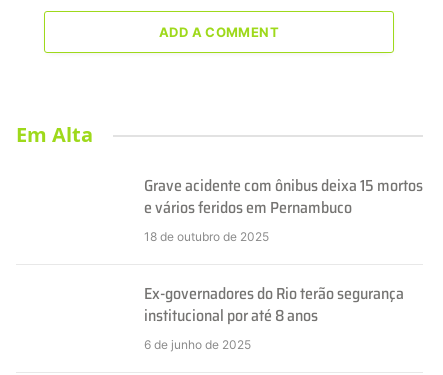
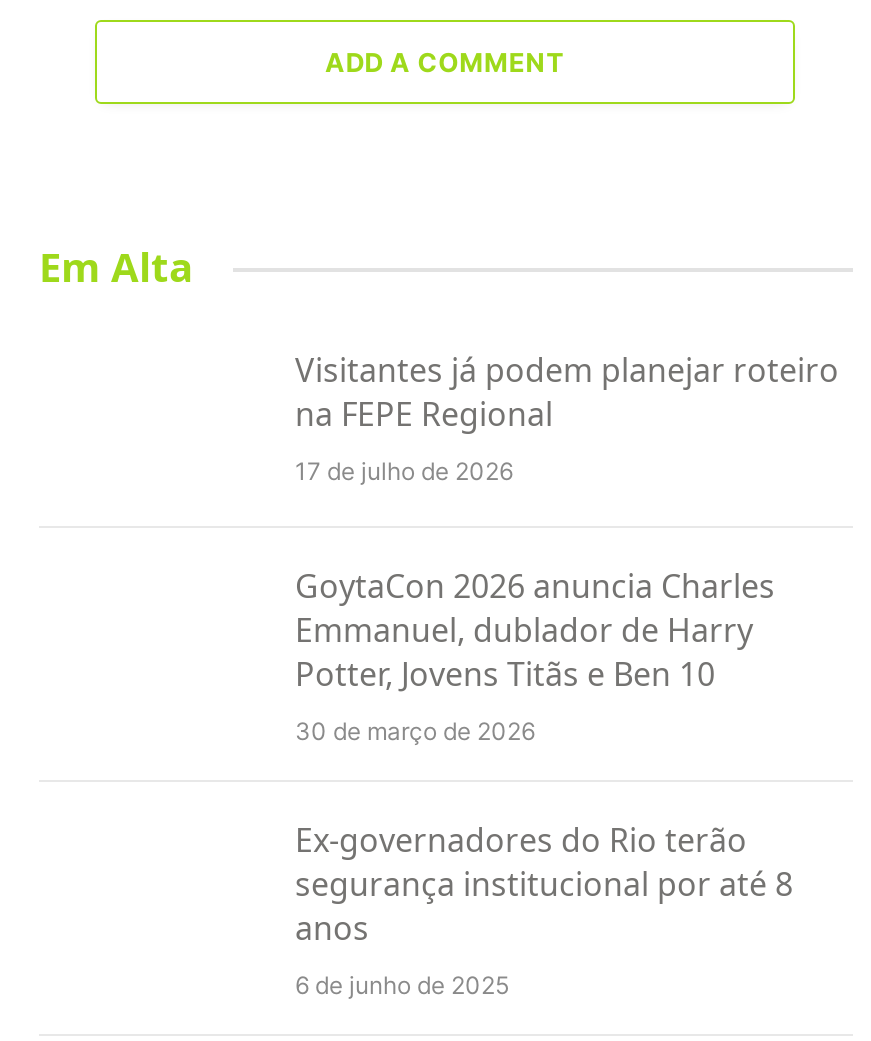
- Grave acidente com ônibus deixa 15 mortos
- e vários feridos em Pernambuco
- 18 de outubro de 2025
- Ex-governadores do Rio terão segurança
- institucional por até 8 anos
+ Visitantes já podem planejar roteiro
+ na FEPE Regional
+ 17 de julho de 2026
+ GoytaCon 2026 anuncia Charles
+ Emmanuel, dublador de Harry
+ Potter, Jovens Titãs e Ben 10
+ 30 de março de 2026
+ Ex-governadores do Rio terão
+ segurança institucional por até 8
+ anos
